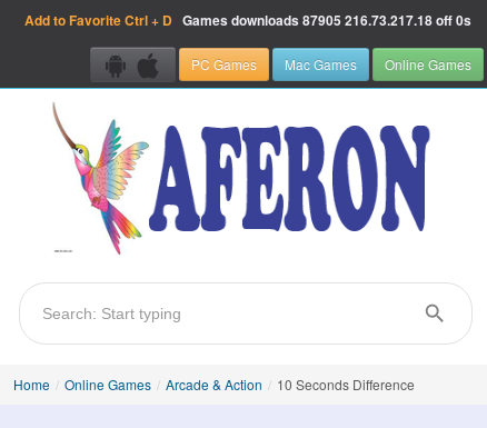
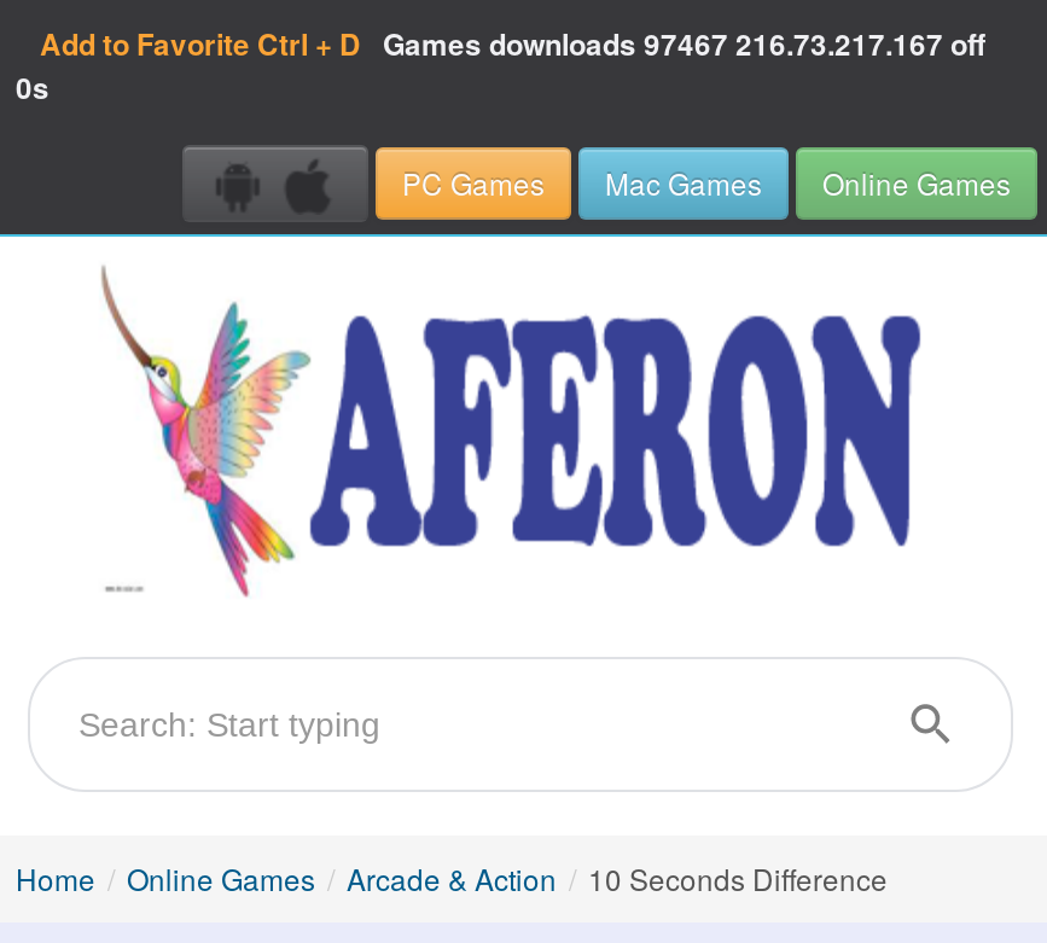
- Add to Favorite Ctrl + D Games downloads 87905 216.73.217.18 off 0s
+ Add to Favorite Ctrl + D Games downloads 97467 216.73.217.167 off
+ 0s
